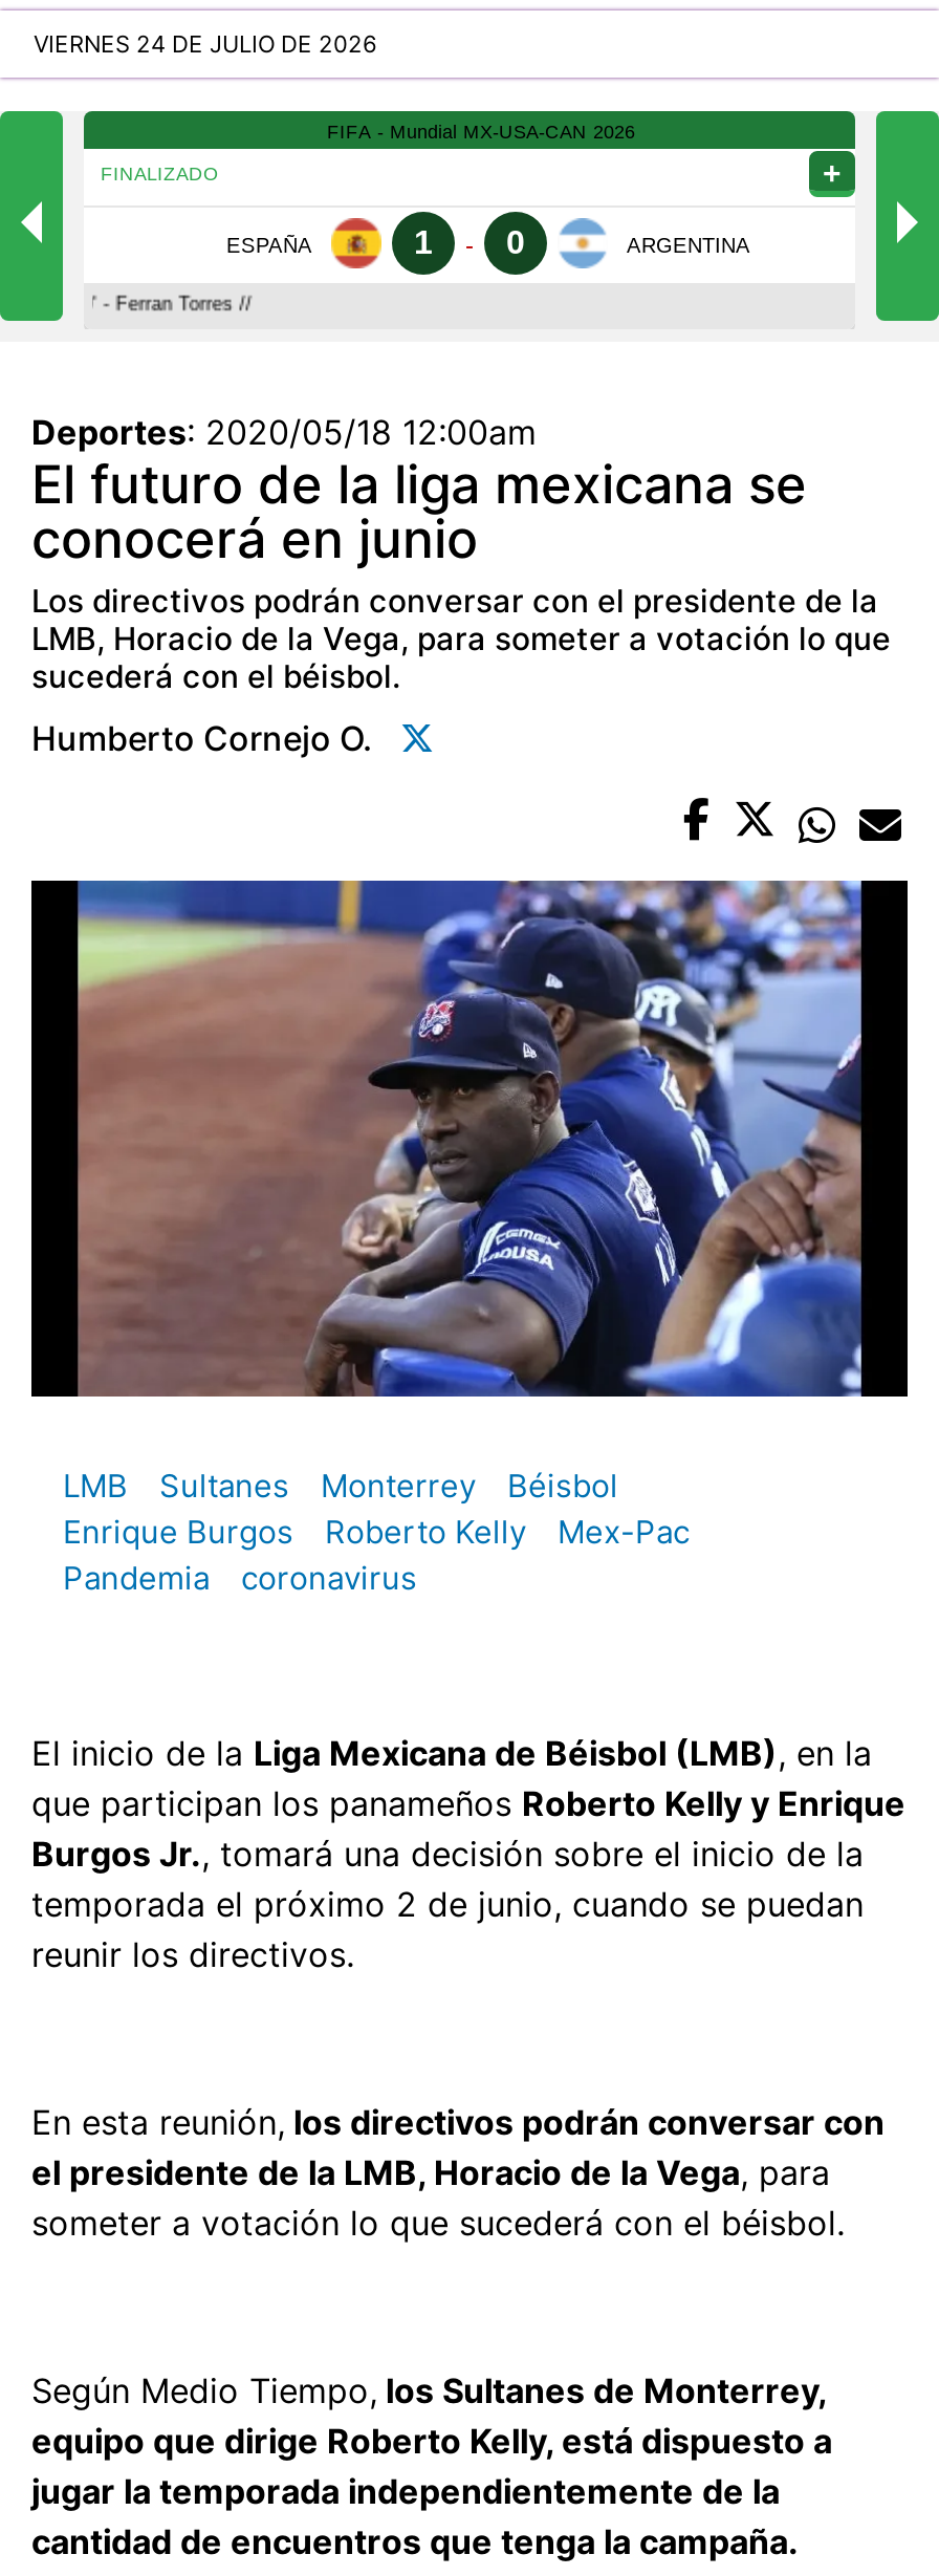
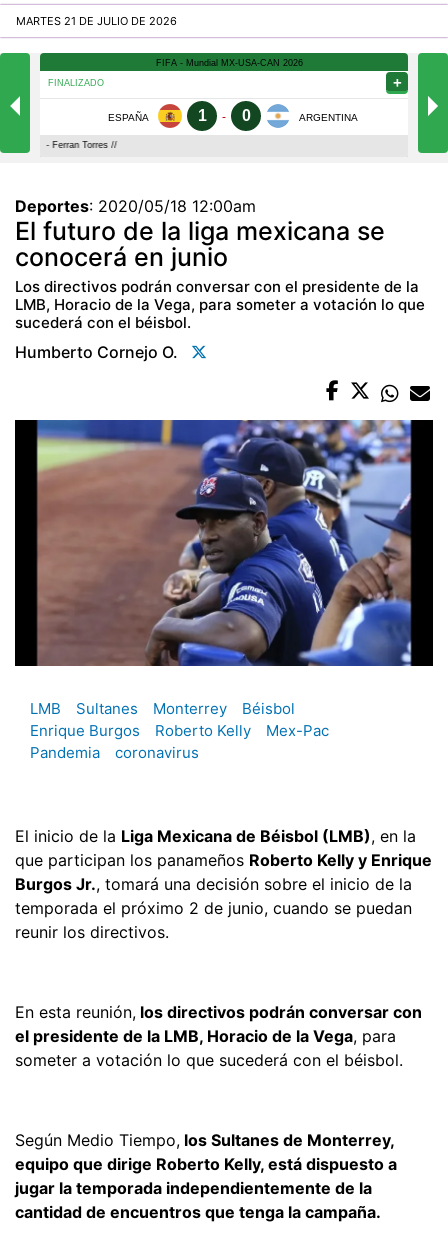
- VIERNES 24 DE JULIO DE 2026
+ MARTES 21 DE JULIO DE 2026
